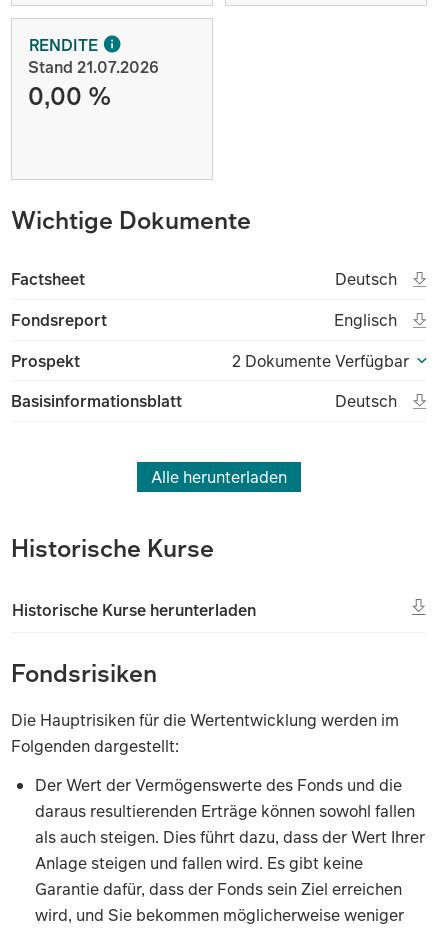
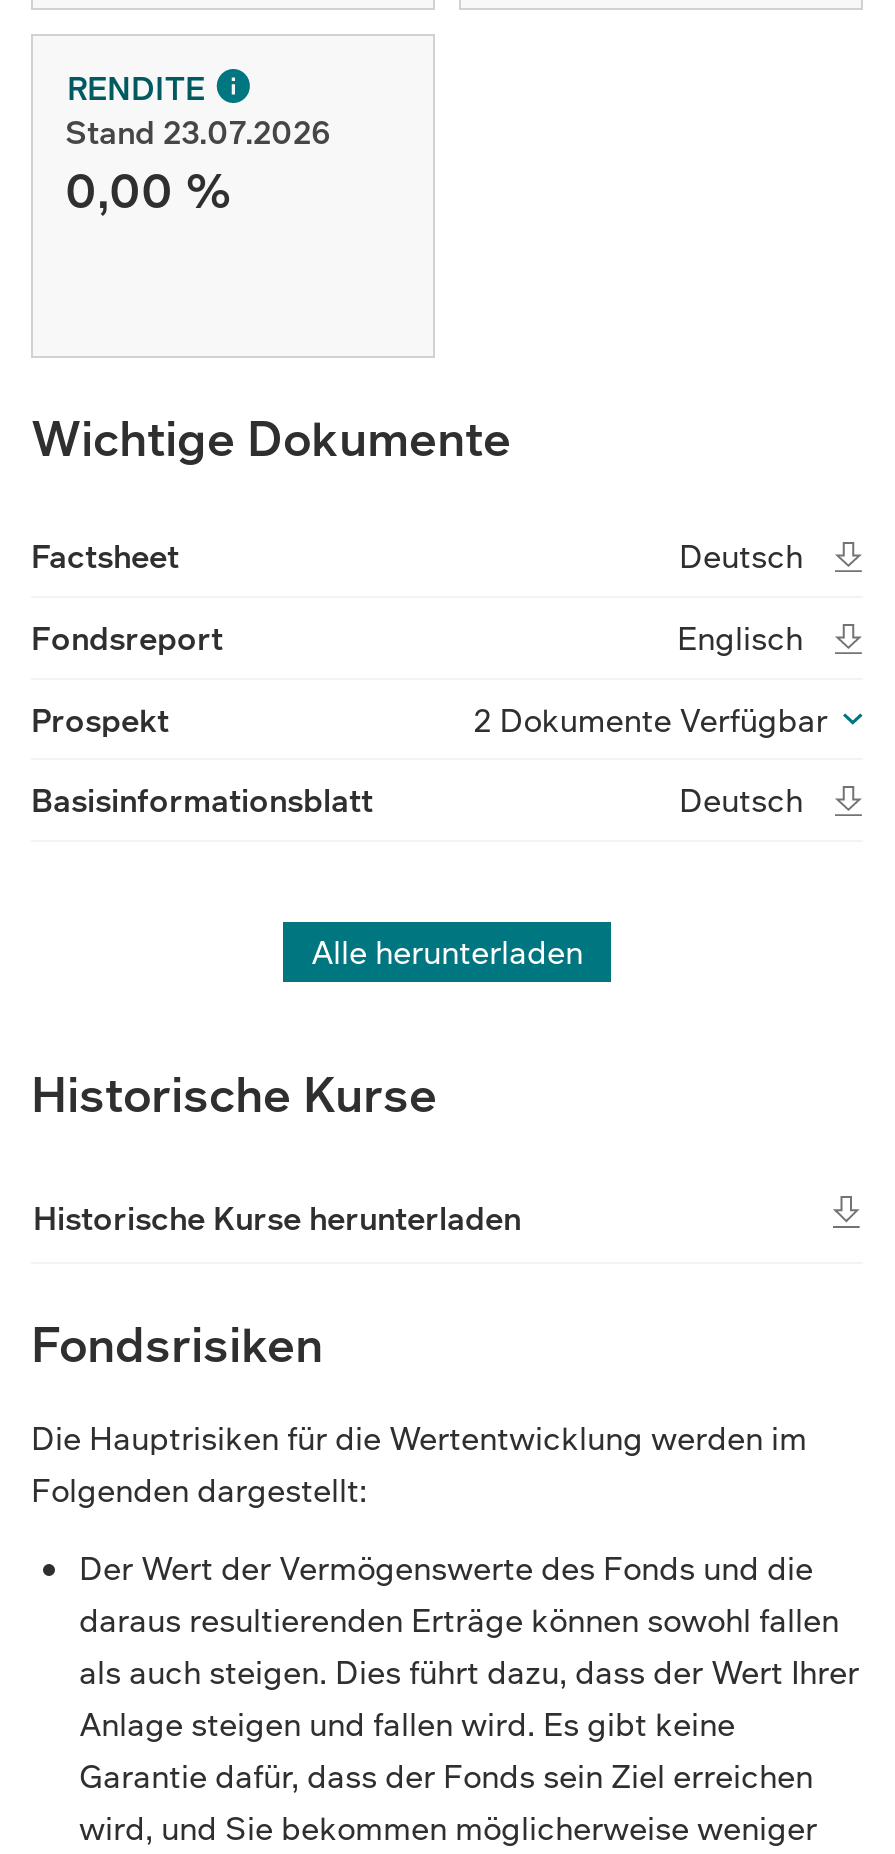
- Stand 21.07.2026
+ Stand 23.07.2026
